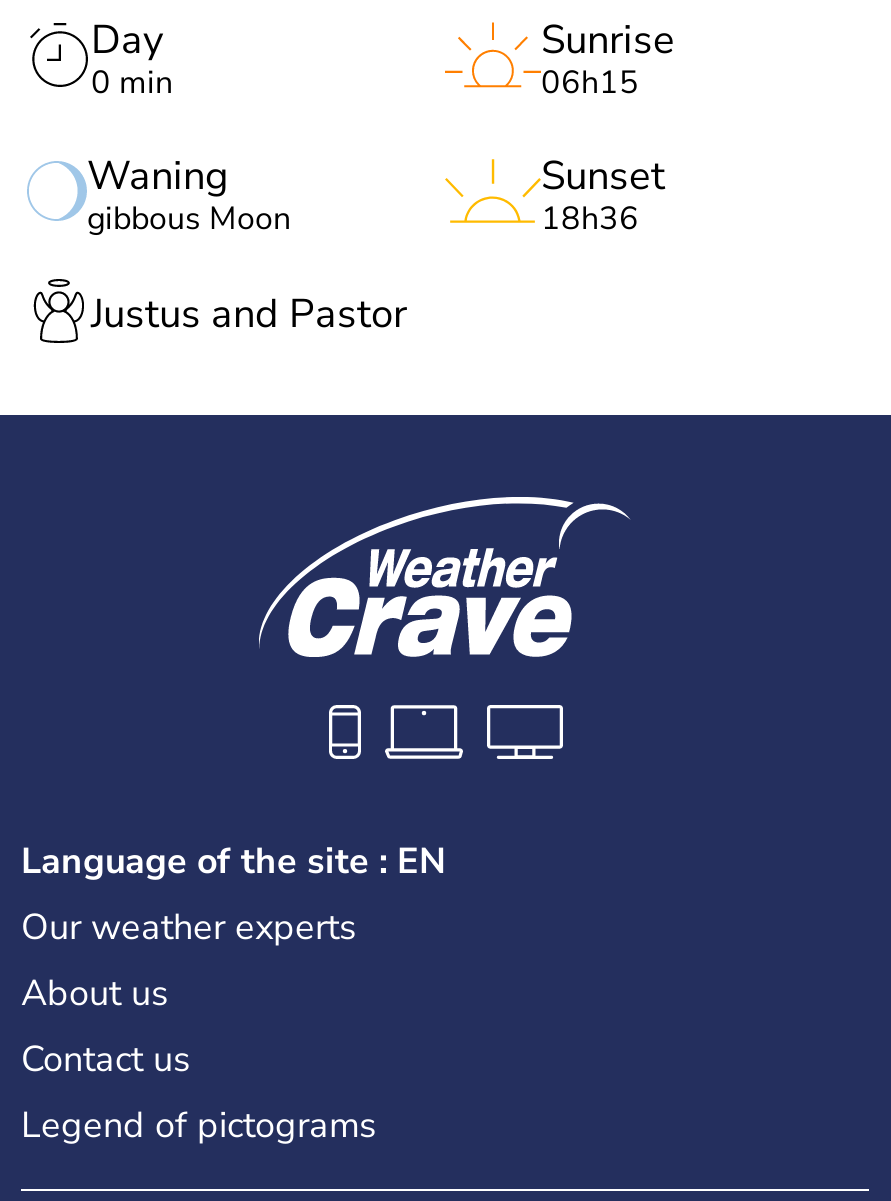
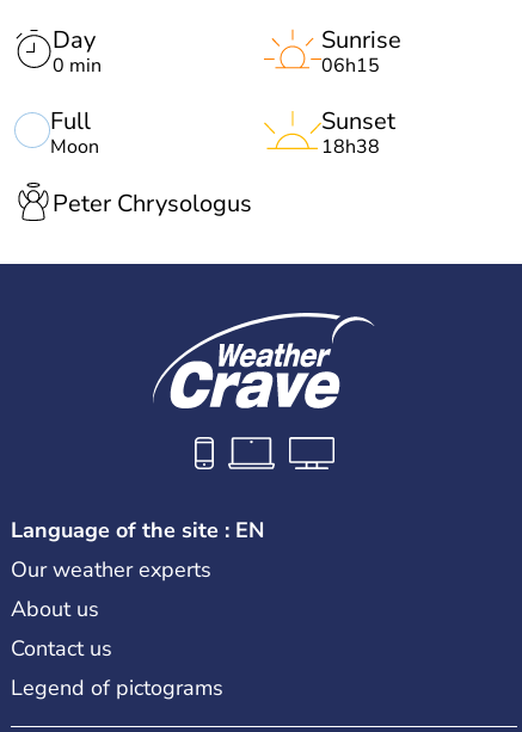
- Waning
- gibbous Moon
+ Full
+ Moon

- 18h36
+ 18h38

- Justus and Pastor
+ Peter Chrysologus
